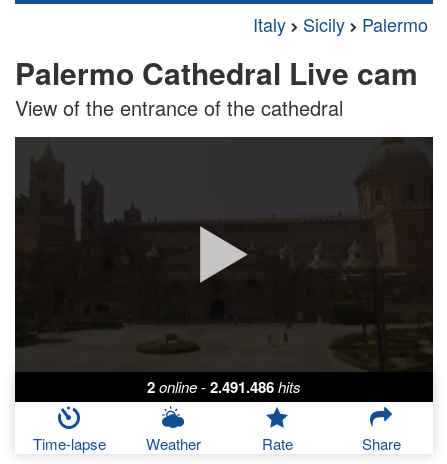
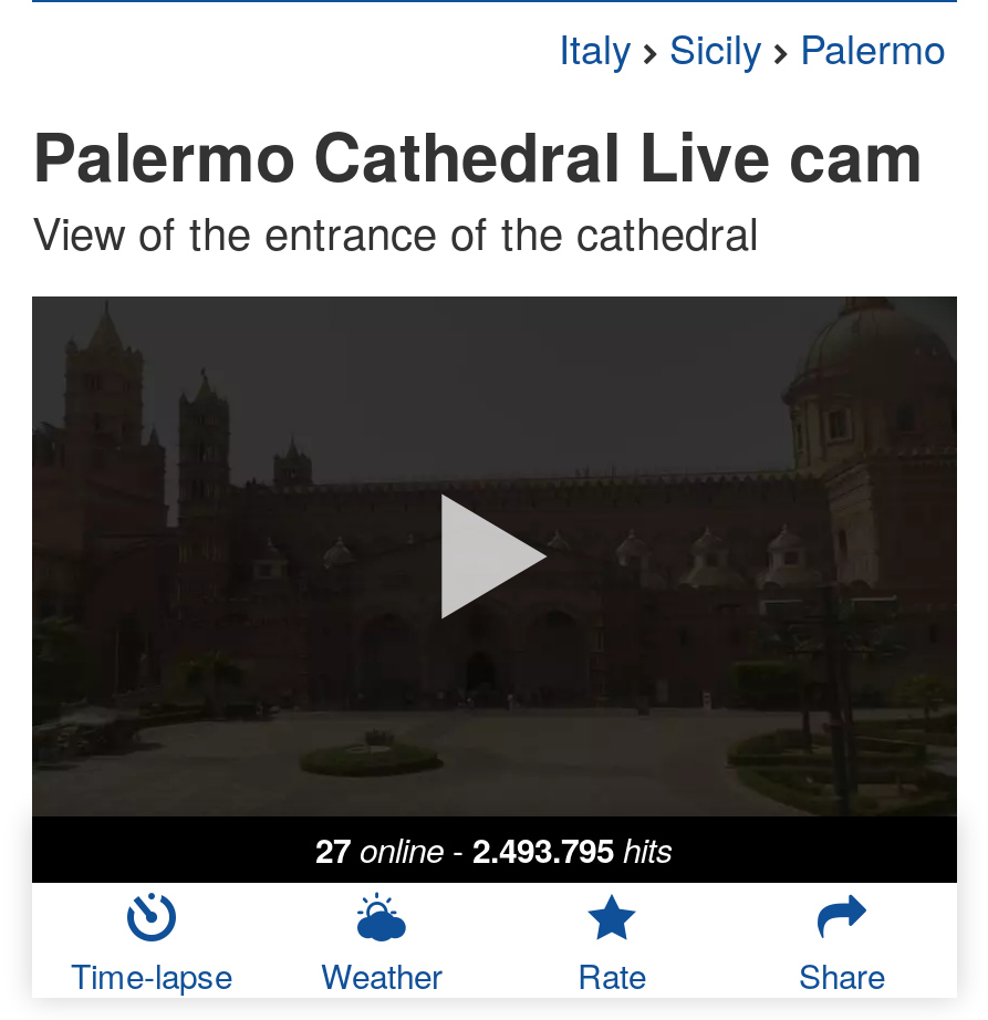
- 2 online - 2.491.486 hits
+ 27 online - 2.493.795 hits
